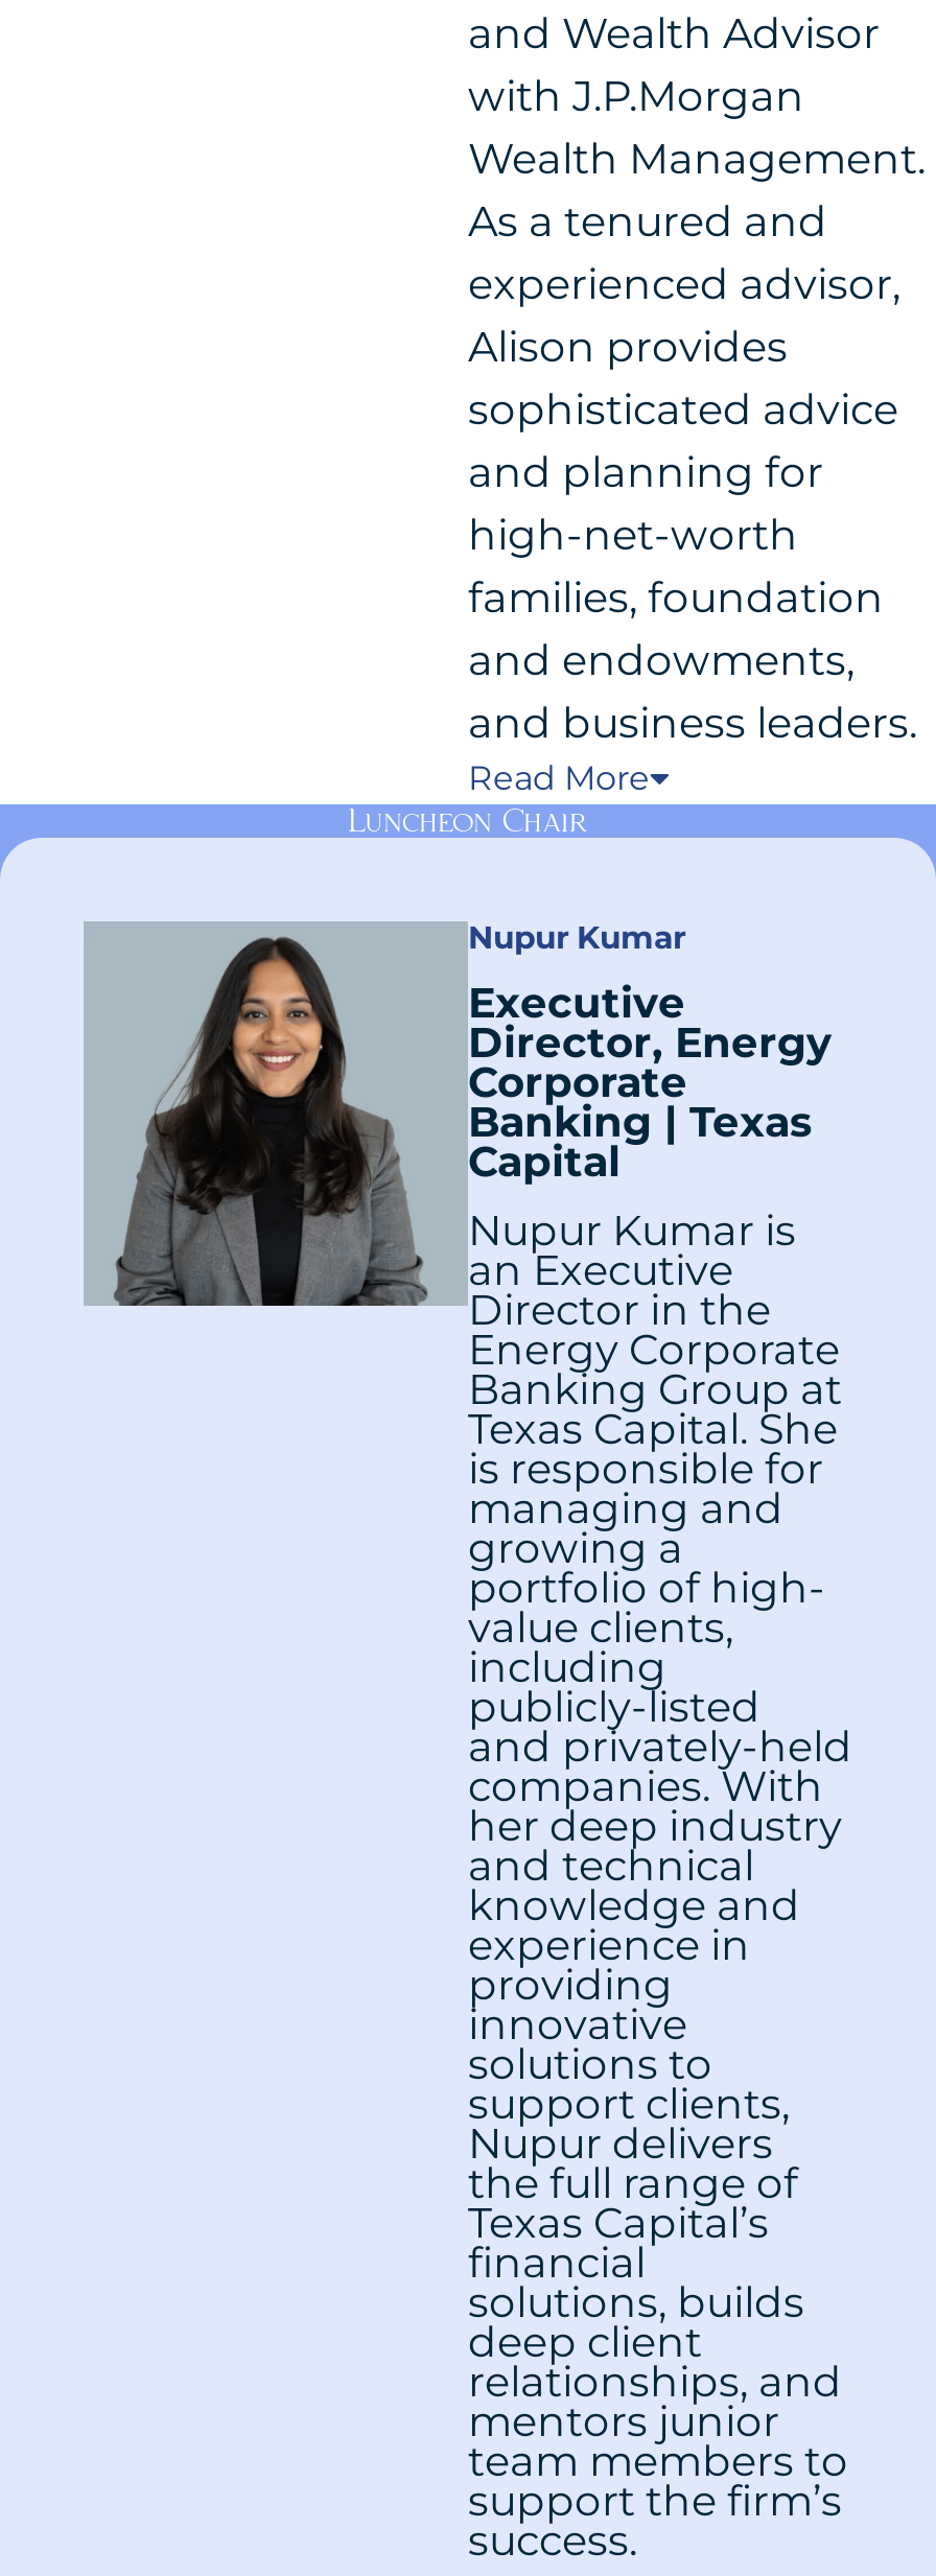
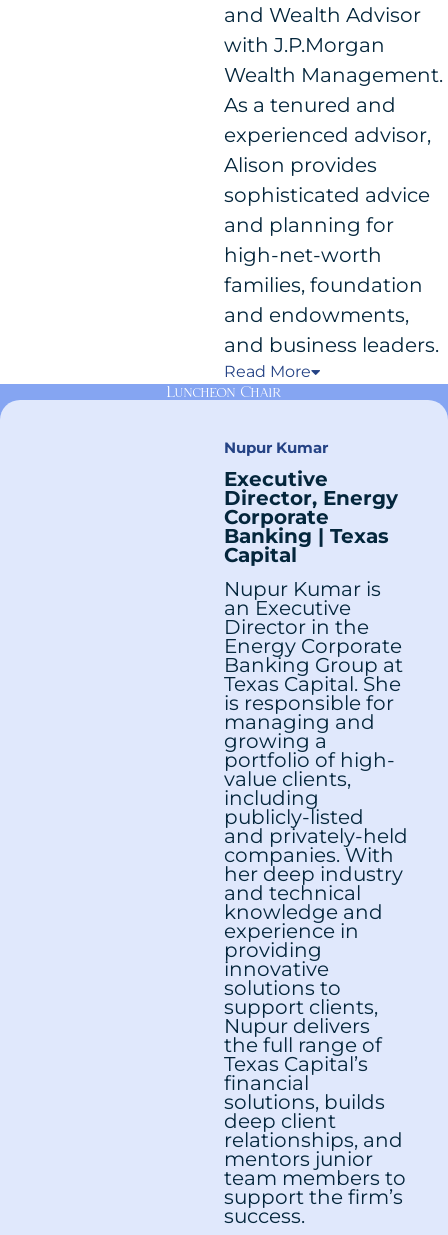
- [image]
